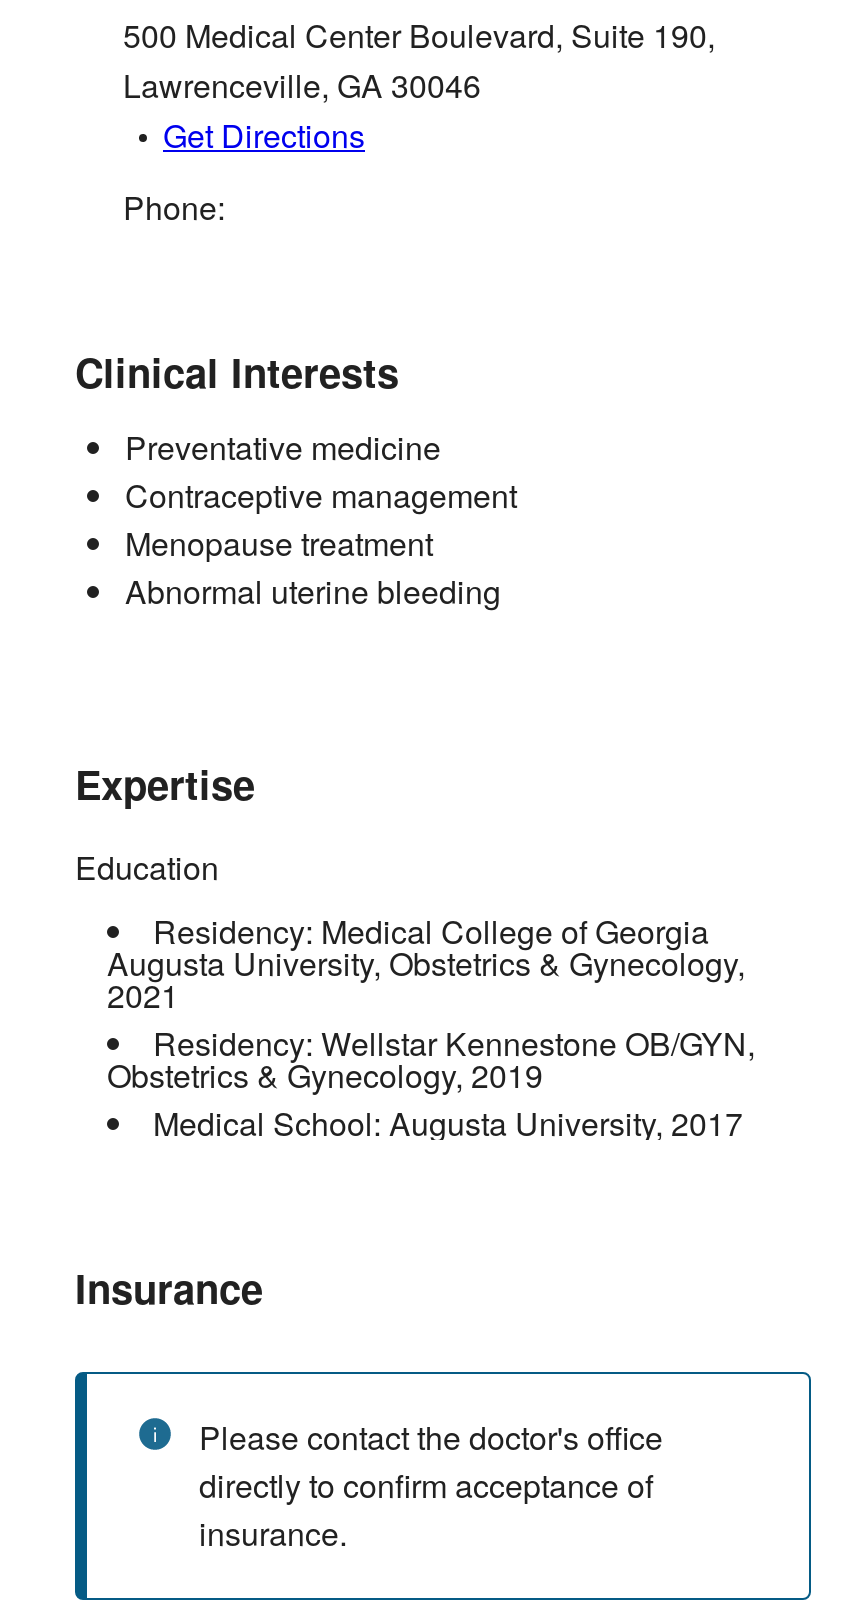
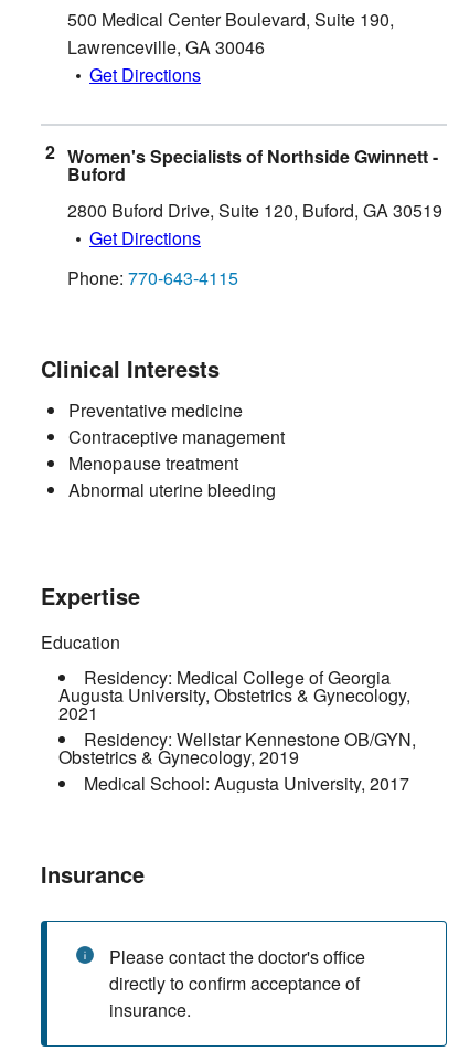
- Phone:
+ Women's Specialists of Northside Gwinnett -
+ Buford
+ 2800 Buford Drive, Suite 120, Buford, GA 30519
+ Get Directions
+ Phone: 770-643-4115
